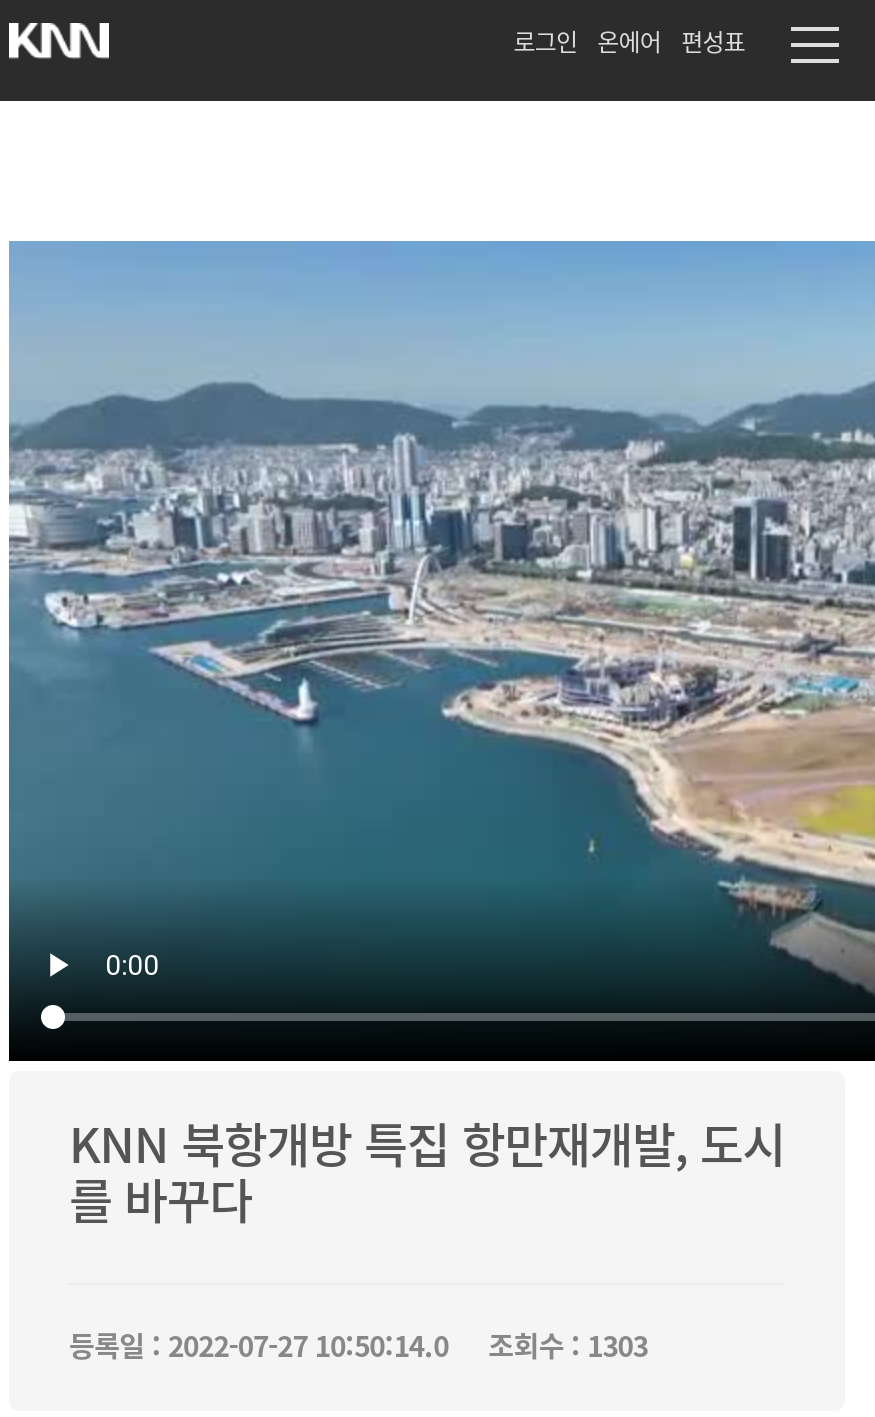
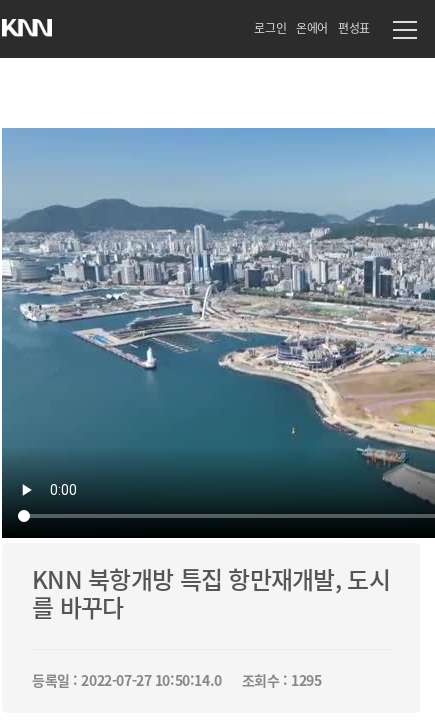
- 등록일 : 2022-07-27 10:50:14.0 조회수 : 1303
+ 등록일 : 2022-07-27 10:50:14.0 조회수 : 1295
